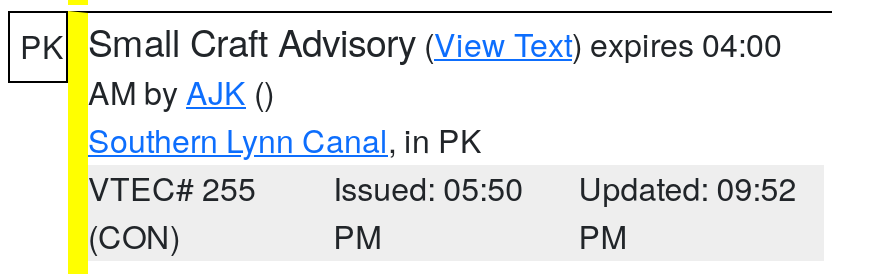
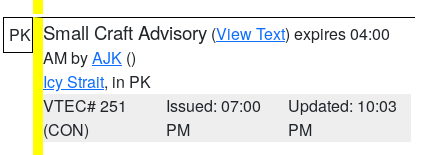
- Southern Lynn Canal, in PK
- VTEC# 255
+ Icy Strait, in PK
+ VTEC# 251

- Issued: 05:50
+ Issued: 07:00

- Updated: 09:52
+ Updated: 10:03
